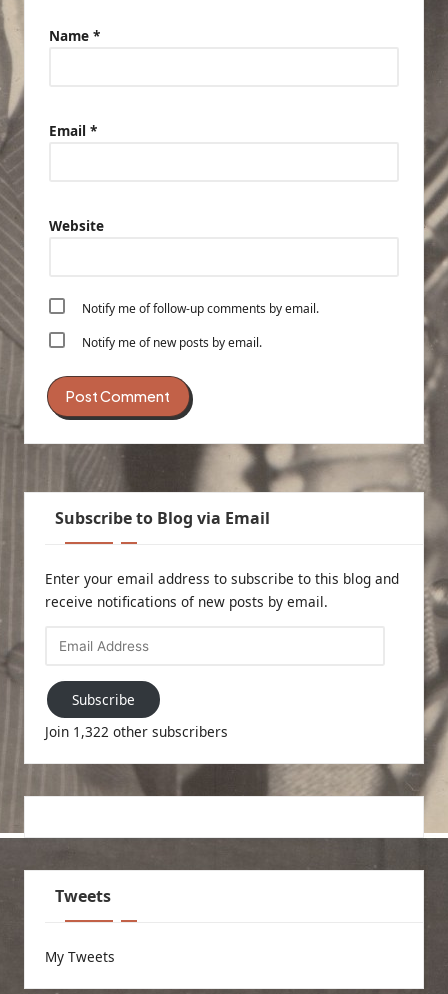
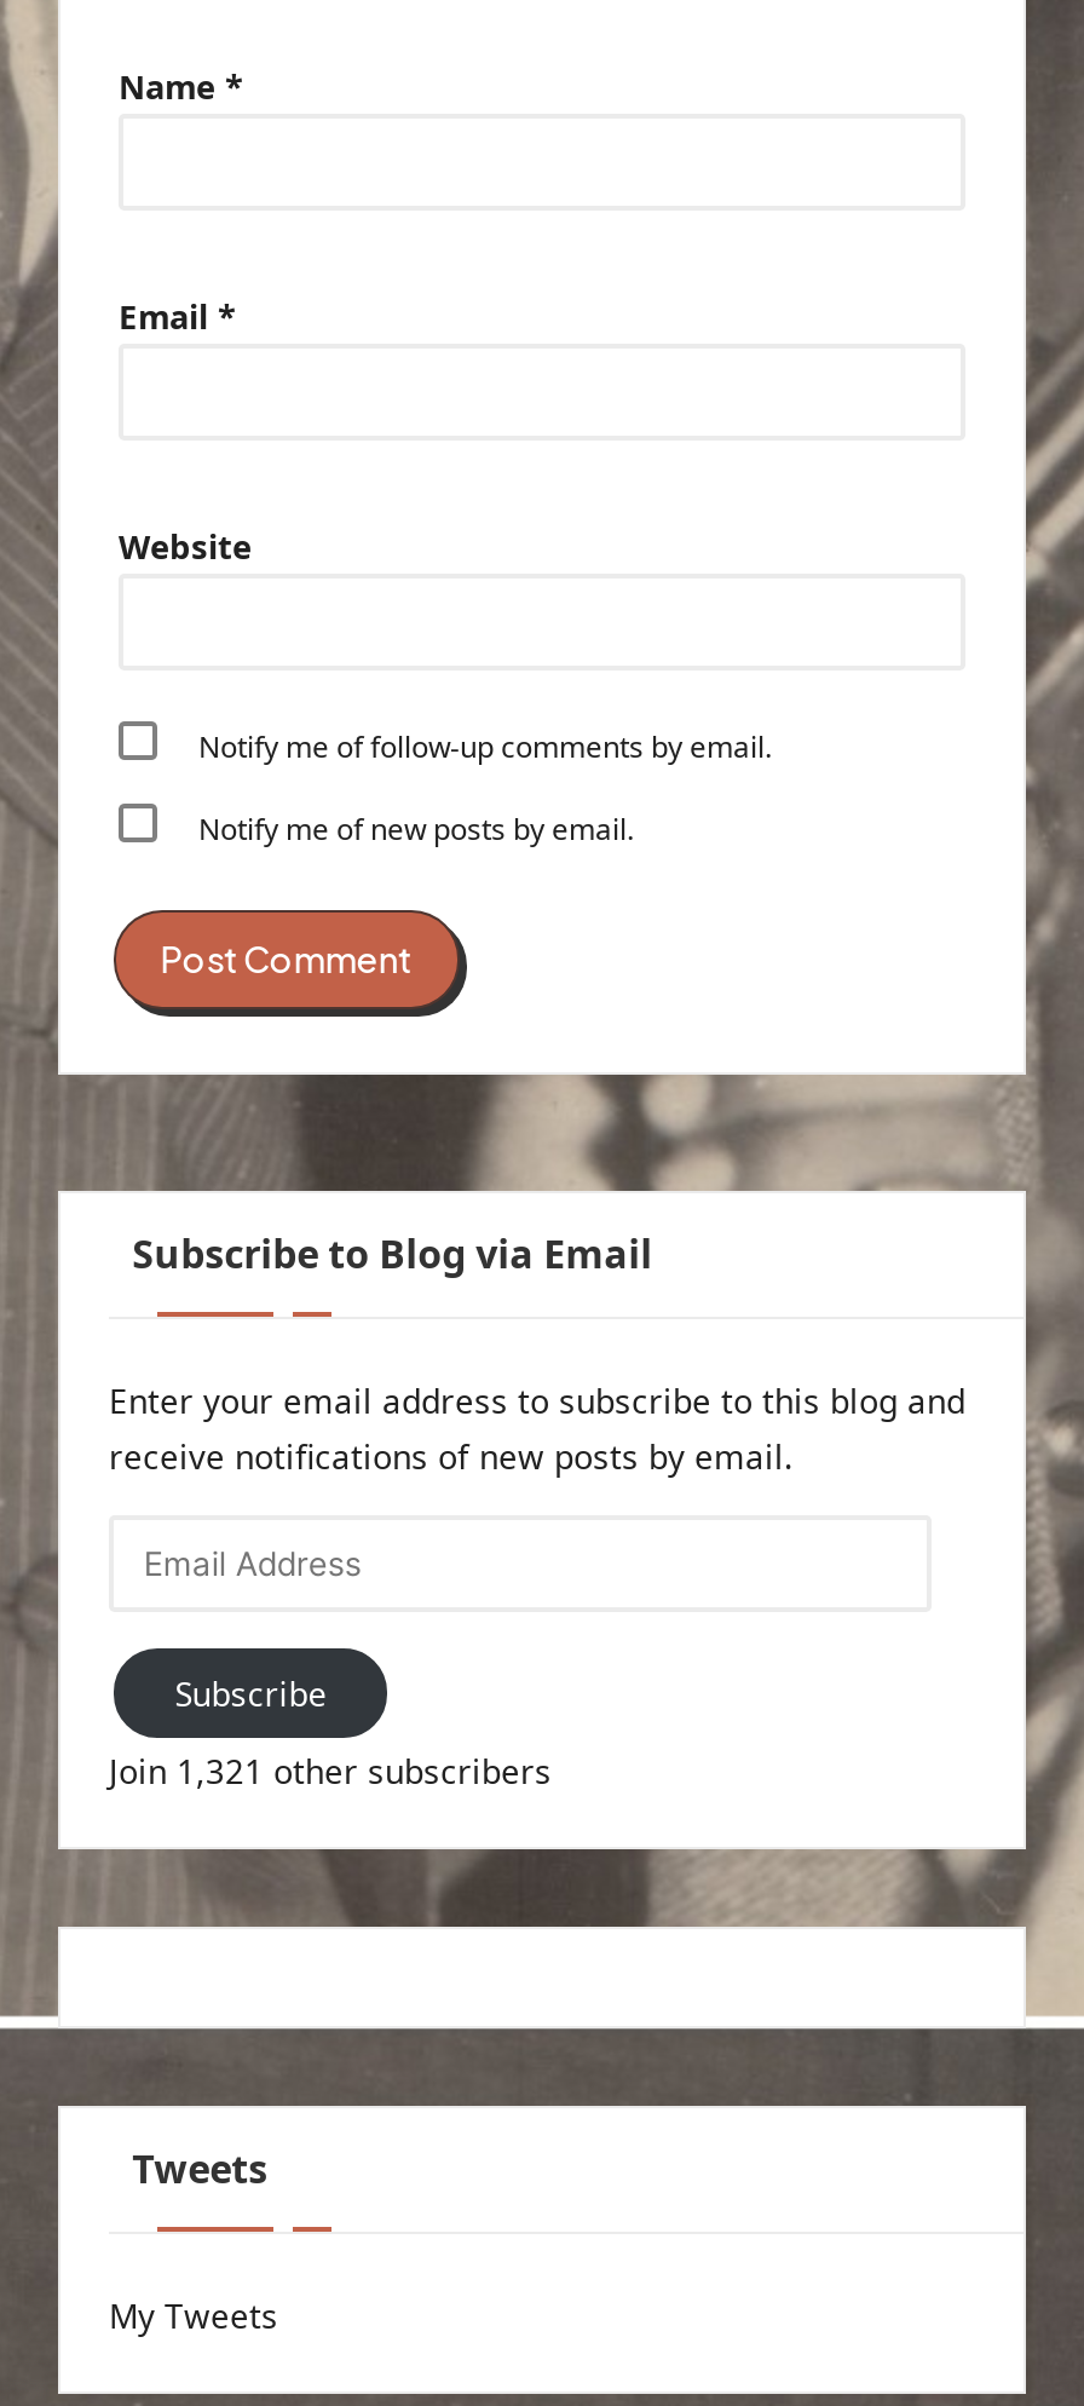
- Join 1,322 other subscribers
+ Join 1,321 other subscribers
